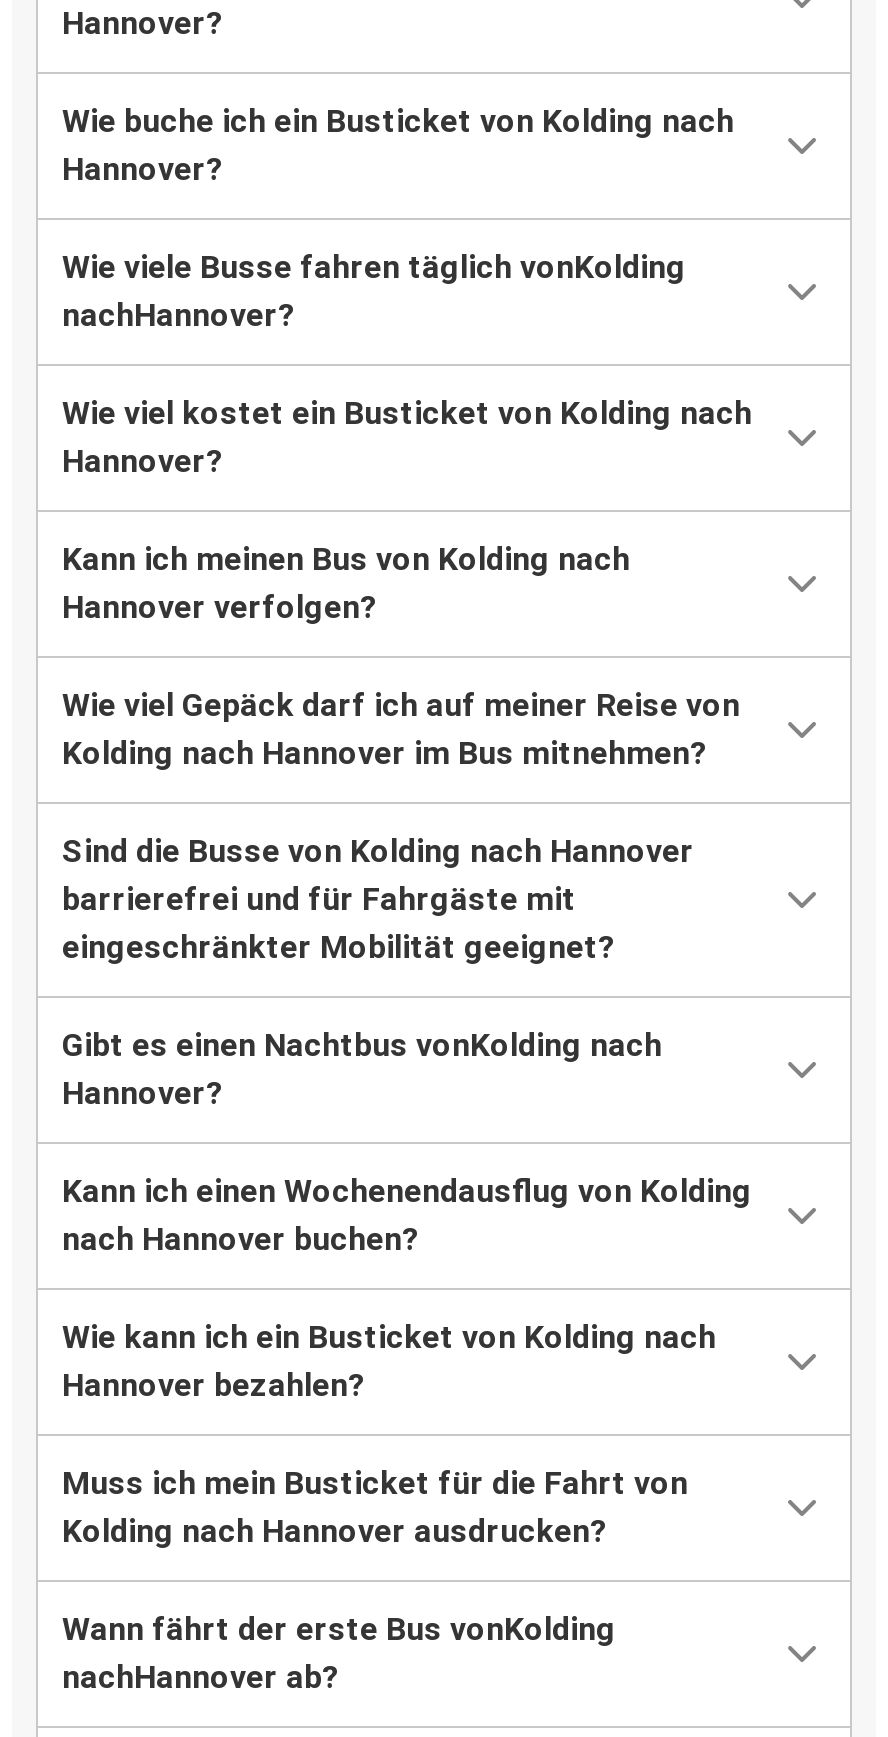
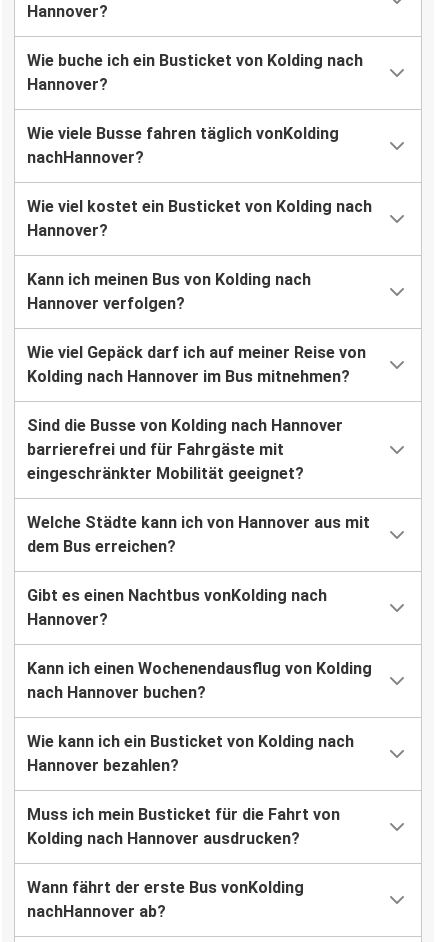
+ Welche Städte kann ich von Hannover aus mit
+ dem Bus erreichen?
